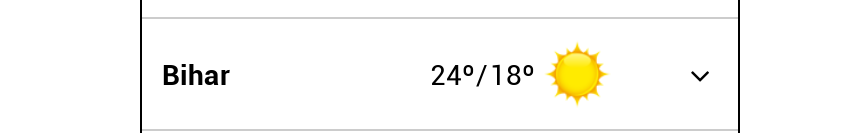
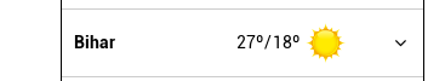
- 24º 18º
+ 27º 18º
